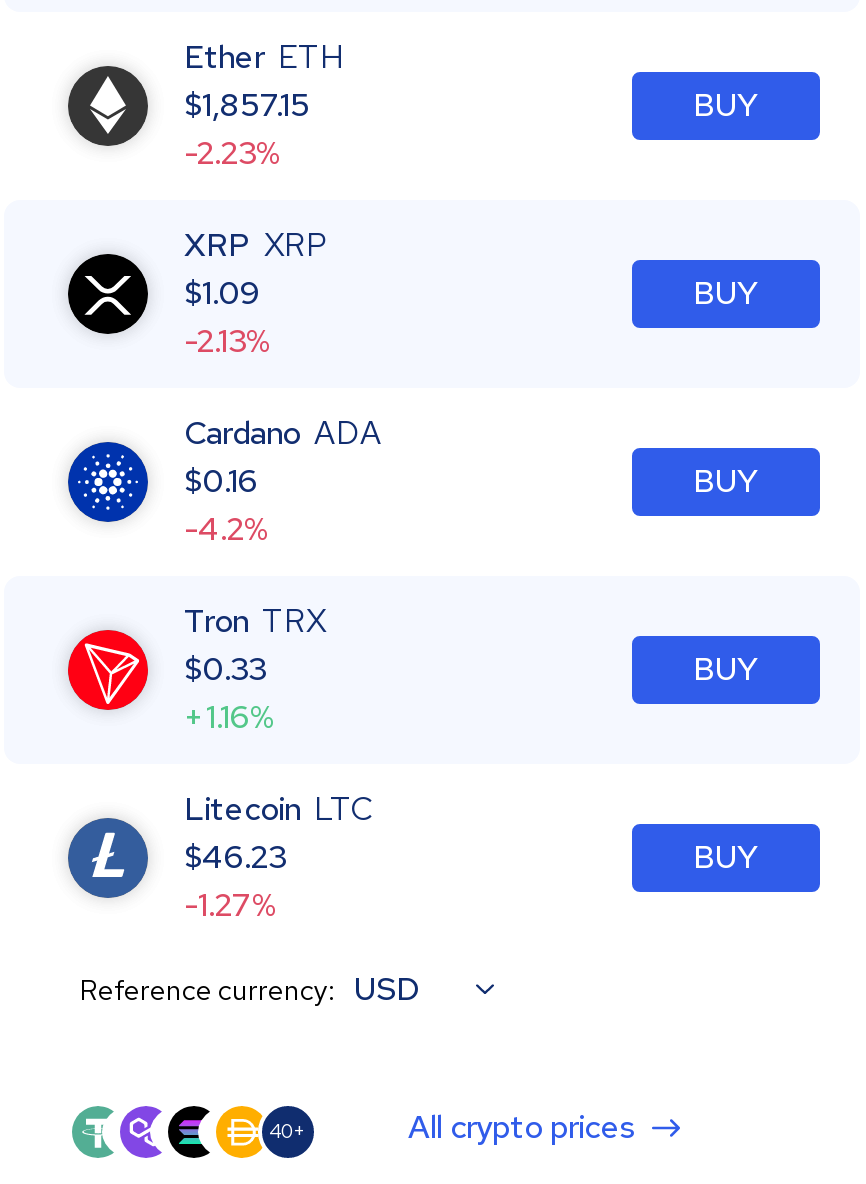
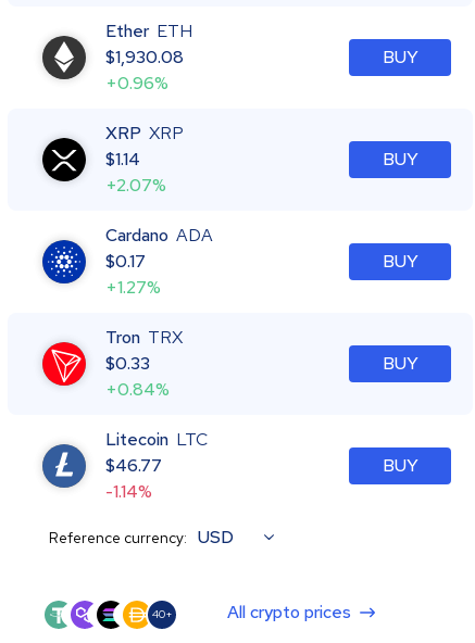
- $1,857.15
+ $1,930.08

- -2.23%
+ +0.96%

- $1.09
+ $1.14

- -2.13%
+ +2.07%

- $0.16
+ $0.17

- -4.2%
+ +1.27%

- +1.16%
+ +0.84%

- $46.23
+ $46.77

- -1.27%
+ -1.14%
